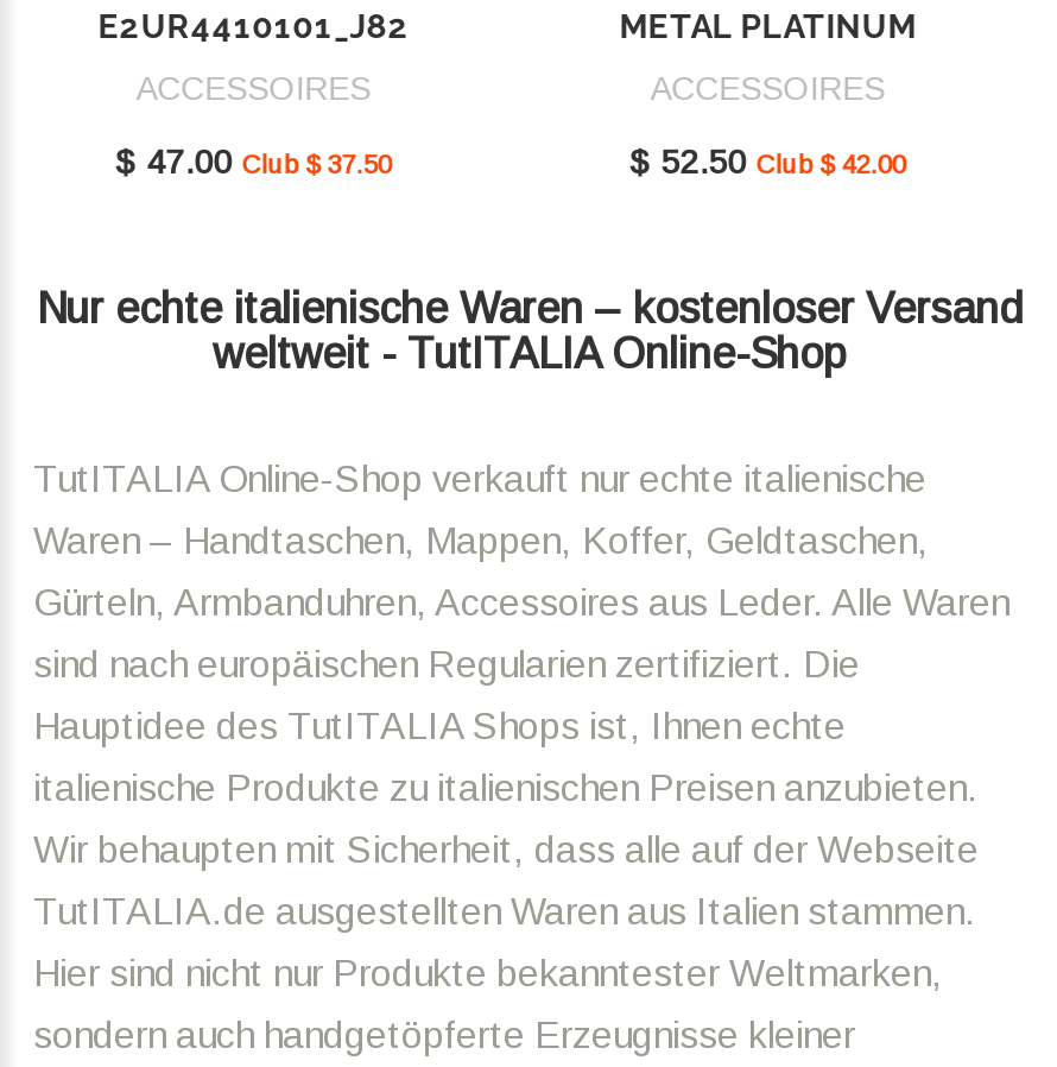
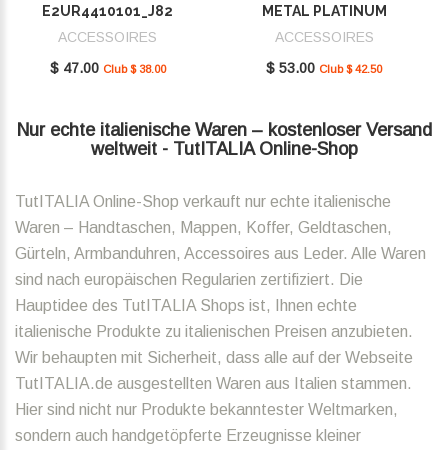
- $ 47.00 Club $ 37.50
+ $ 47.00 Club $ 38.00

- $ 52.50 Club $ 42.00
+ $ 53.00 Club $ 42.50
